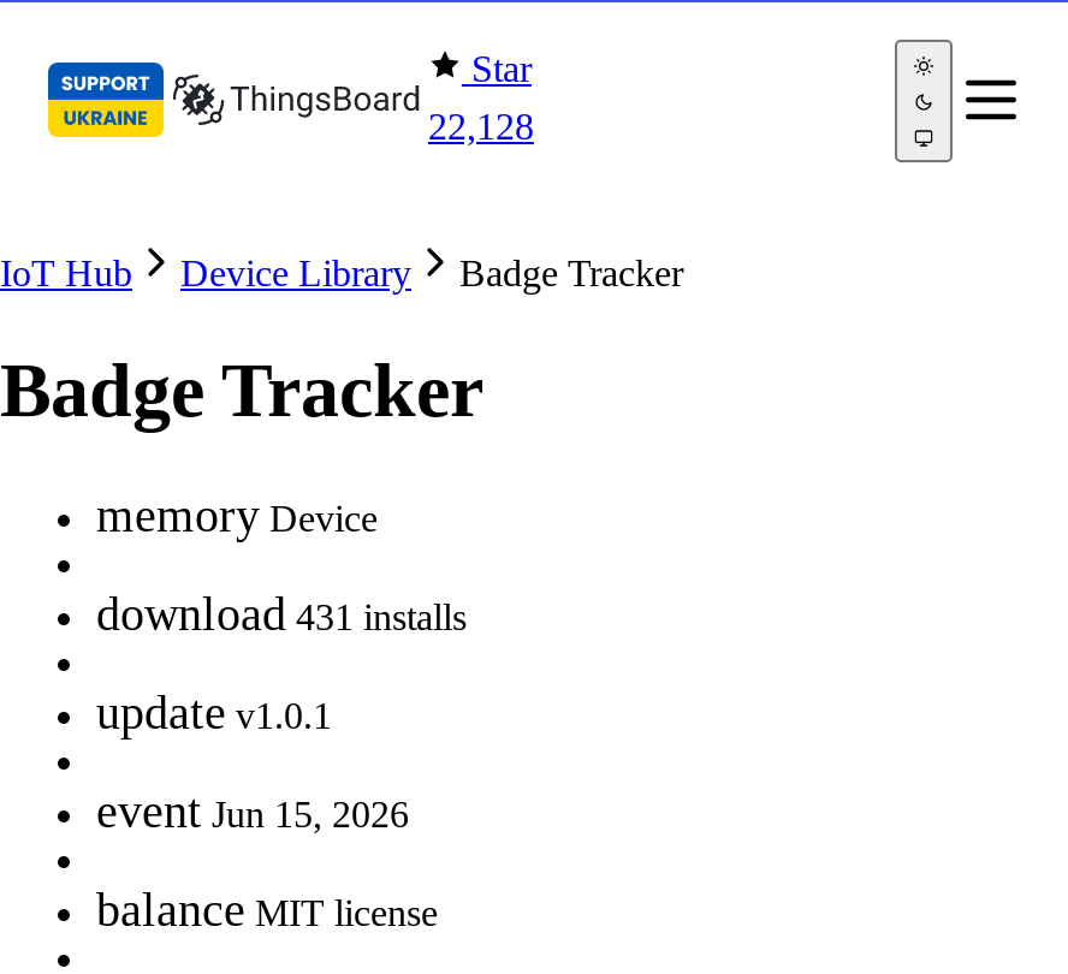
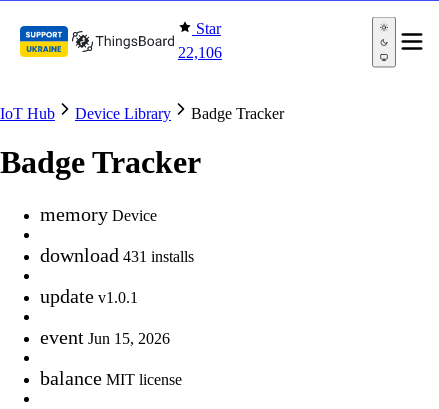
- 22,128
+ 22,106
